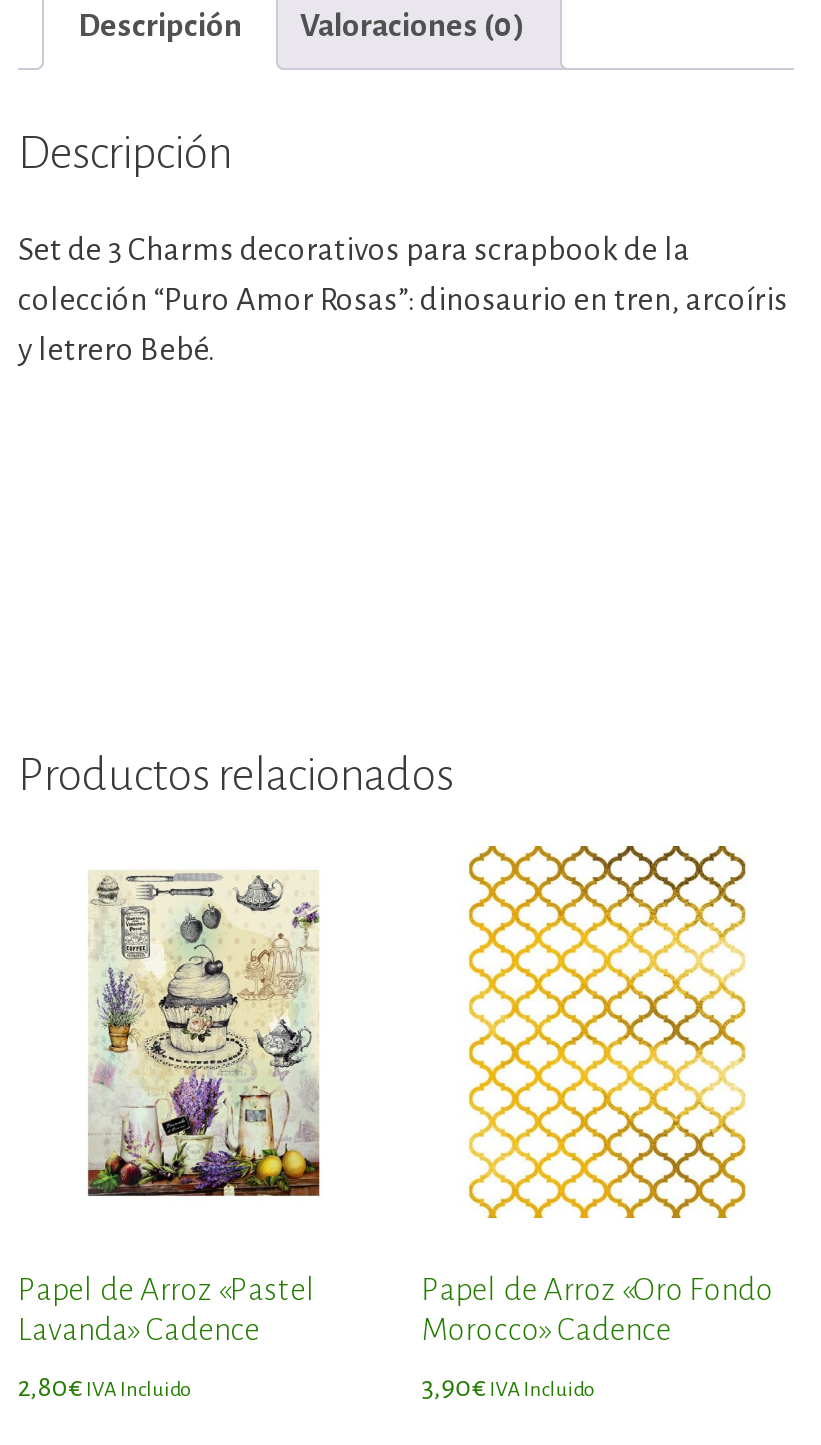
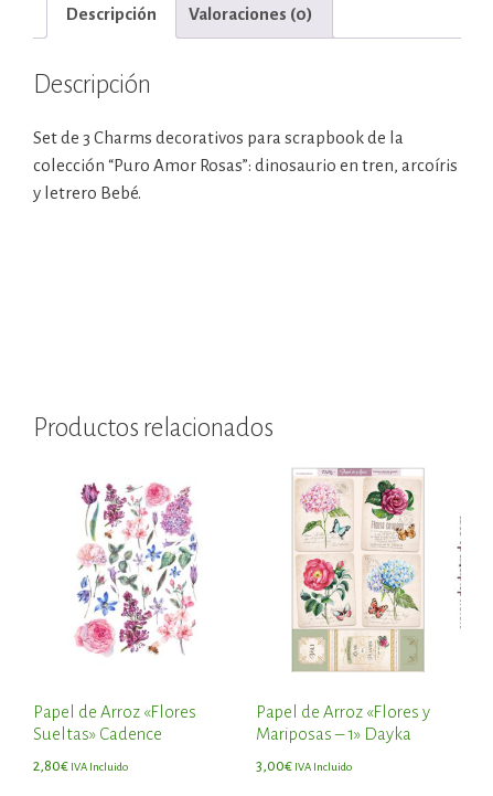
- [image]
- Papel de Arroz «Oro Fondo
- Morocco» Cadence
+ [image]
+ Papel de Arroz «Flores y
+ Mariposas – 1» Dayka

- [image]
- Papel de Arroz «Pastel
+ [image]
+ Papel de Arroz «Flores

- Lavanda» Cadence
+ Sueltas» Cadence

- 3,90€ IVA Incluido
+ 3,00€ IVA Incluido
